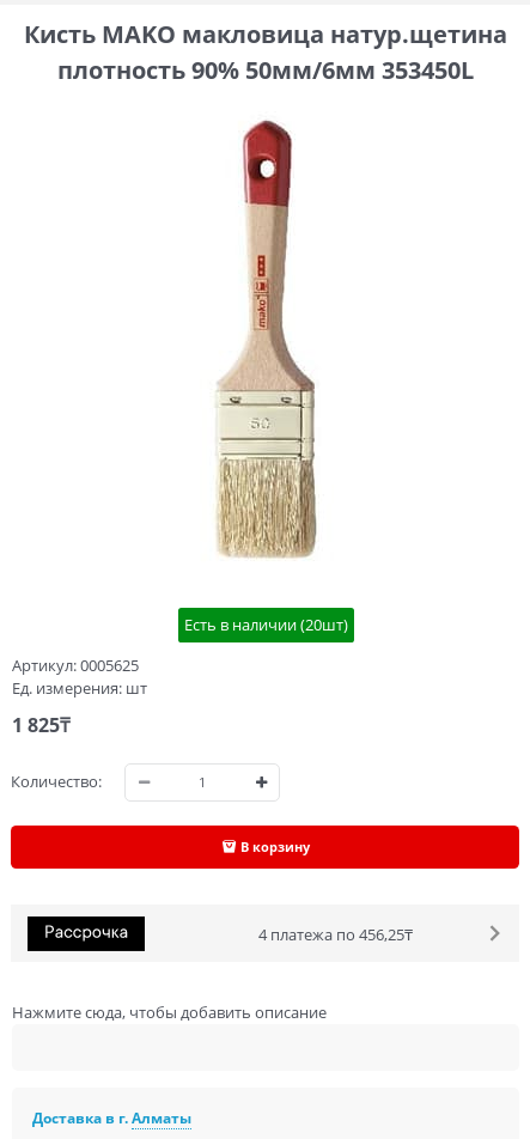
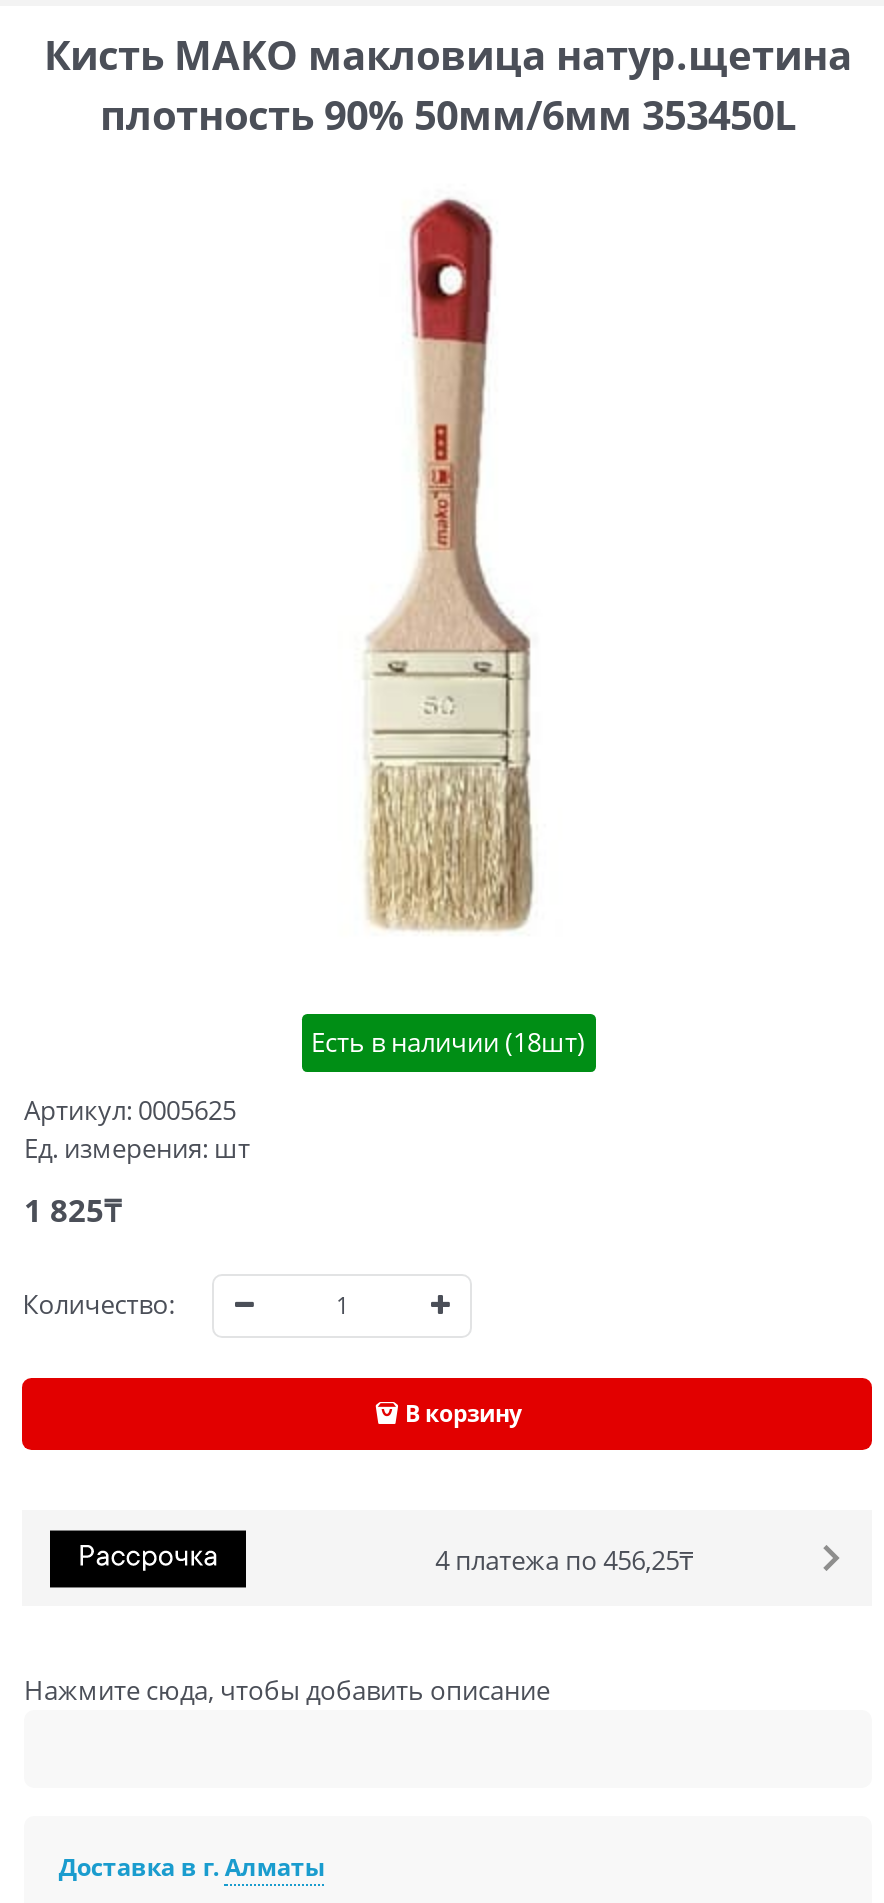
- Есть в наличии (20шт)
+ Есть в наличии (18шт)
